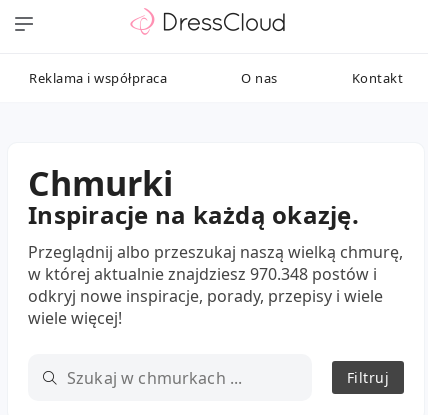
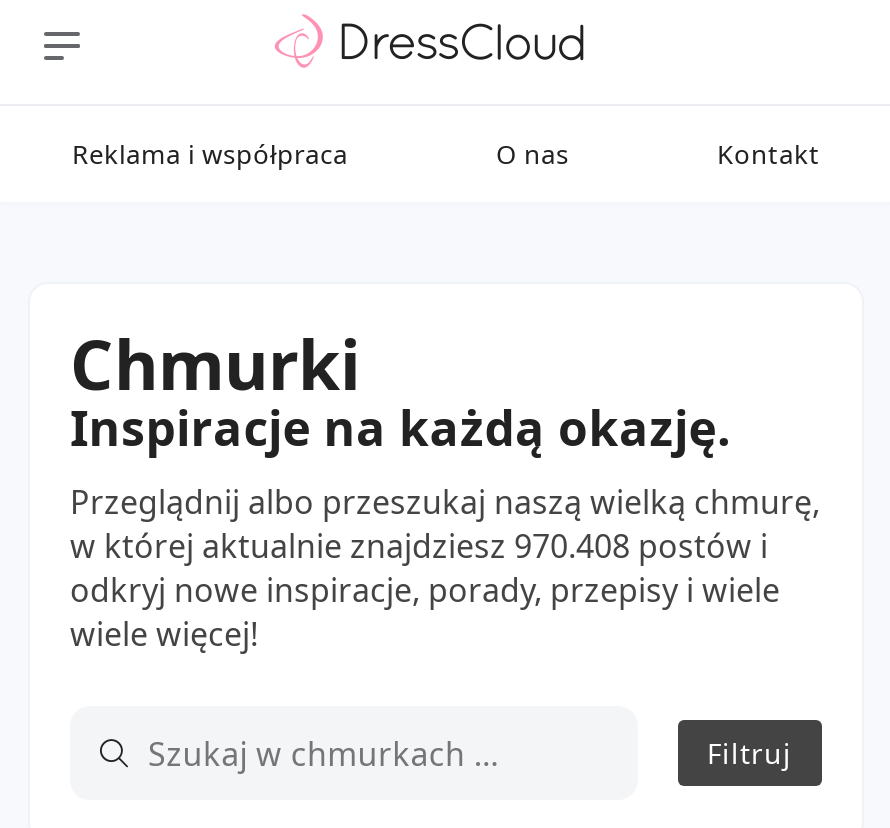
- w której aktualnie znajdziesz 970.348 postów i
+ w której aktualnie znajdziesz 970.408 postów i
